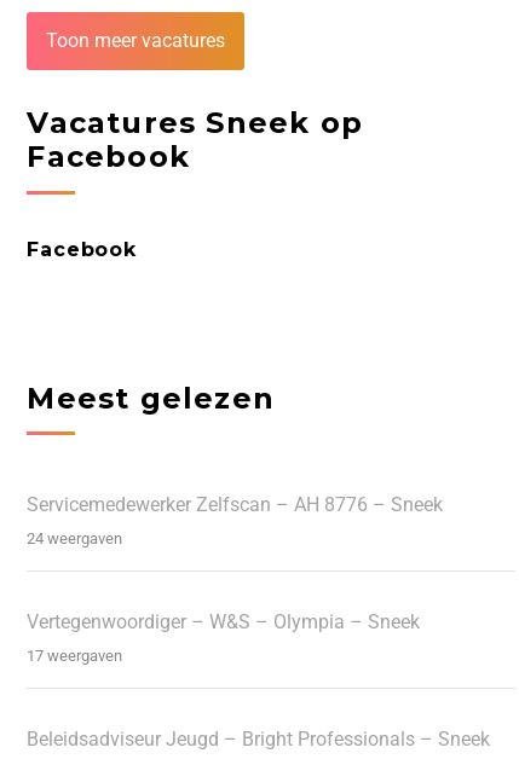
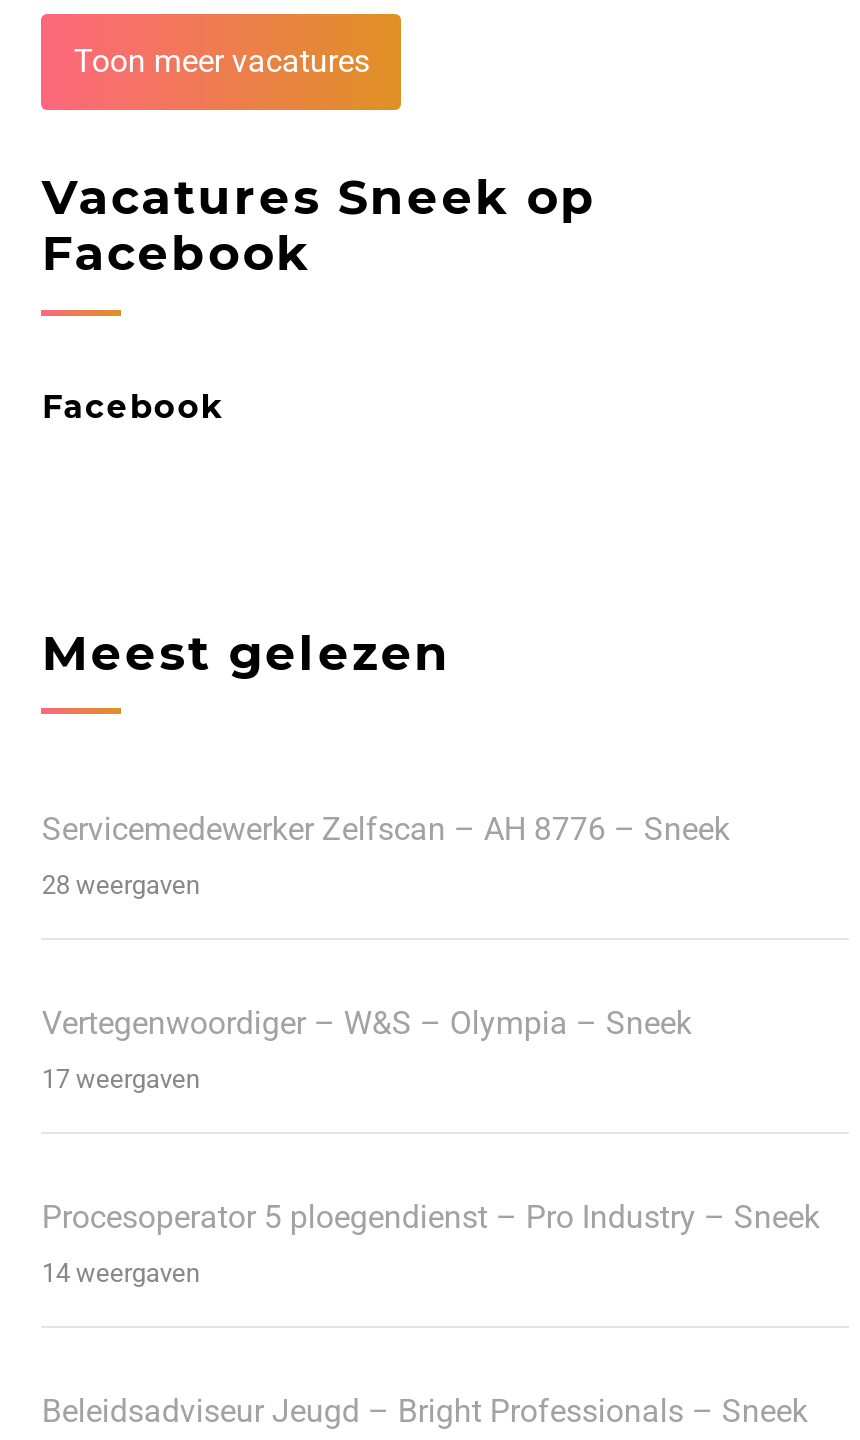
- 24 weergaven
+ 28 weergaven

+ Procesoperator 5 ploegendienst – Pro Industry – Sneek
+ 14 weergaven
